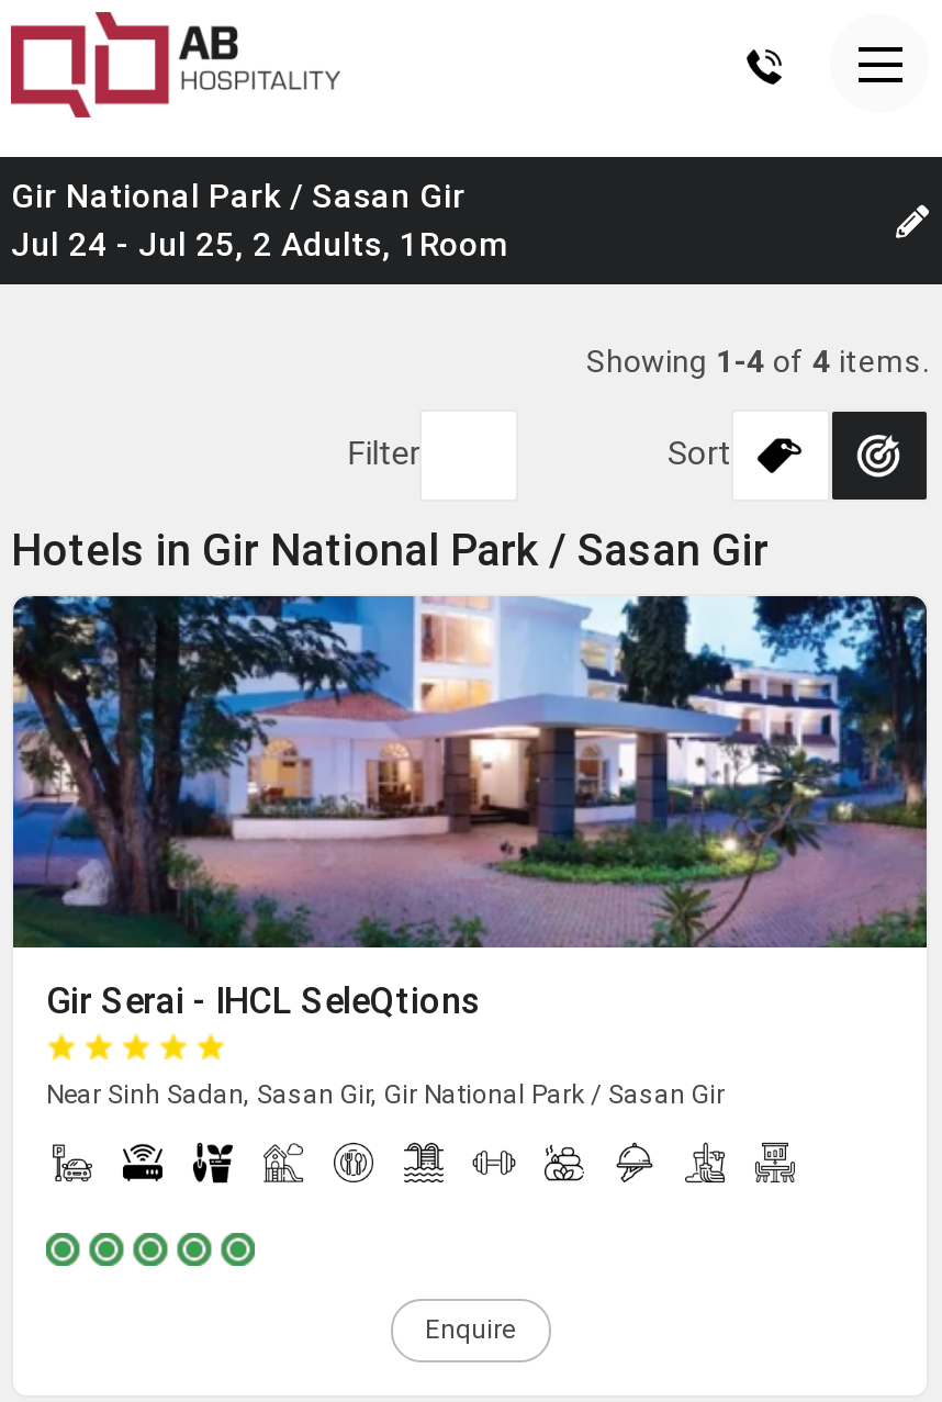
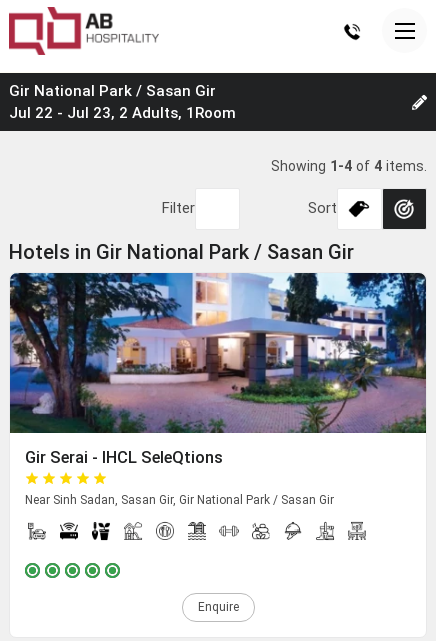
- Jul 24 - Jul 25, 2 Adults, 1Room
+ Jul 22 - Jul 23, 2 Adults, 1Room
